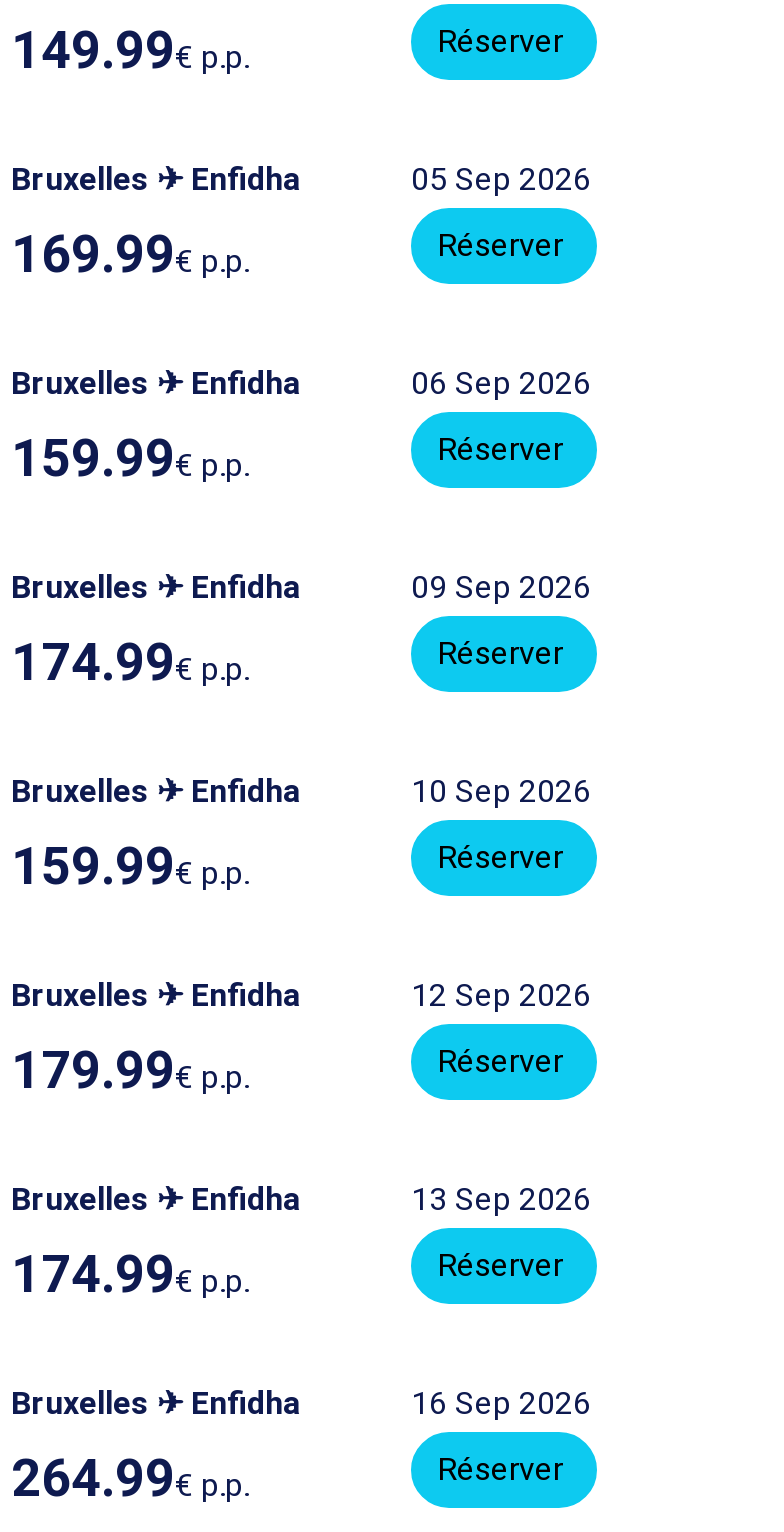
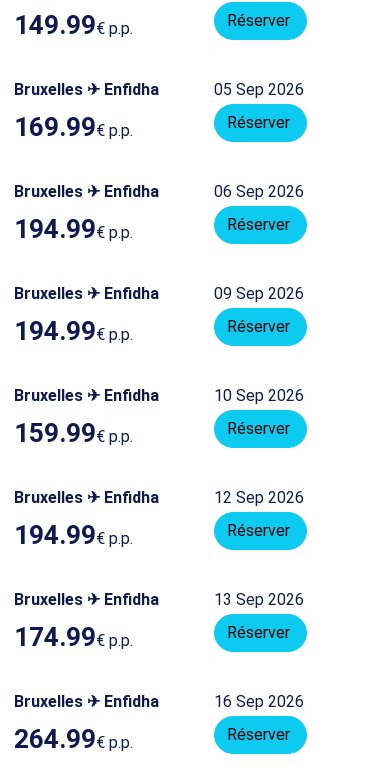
- 159.99€p.p.
+ 194.99€p.p.

- 174.99€p.p.
+ 194.99€p.p.

- 179.99€p.p.
+ 194.99€p.p.
